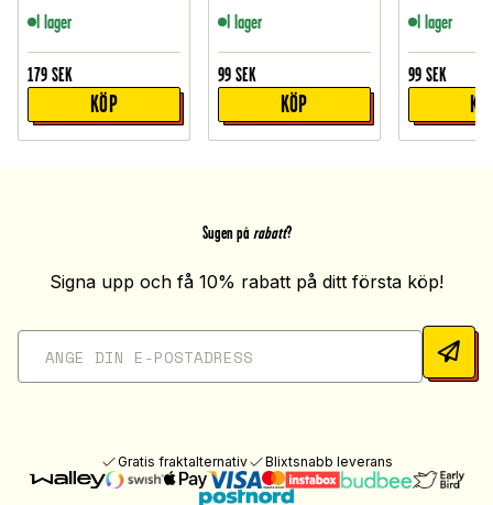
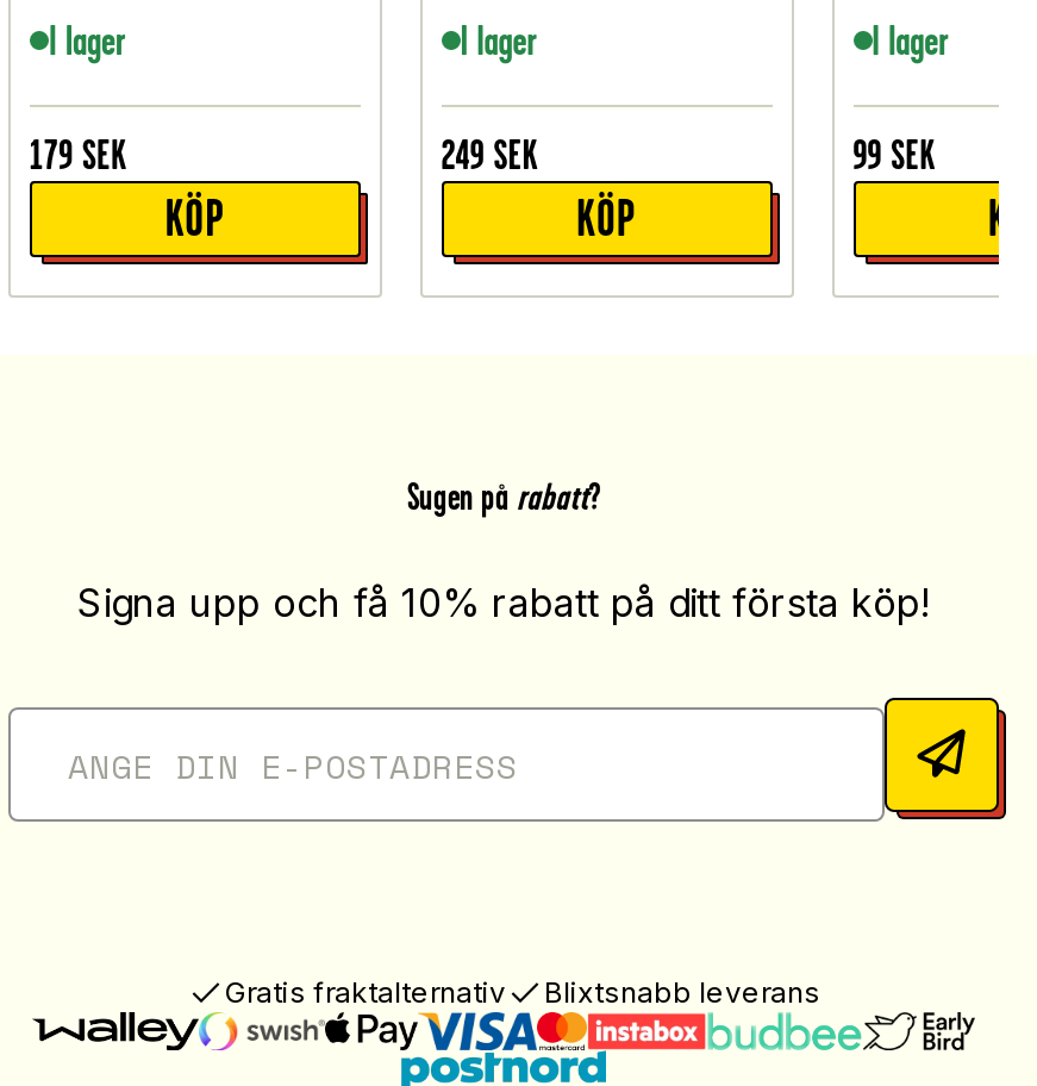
- 99 SEK
+ 249 SEK
